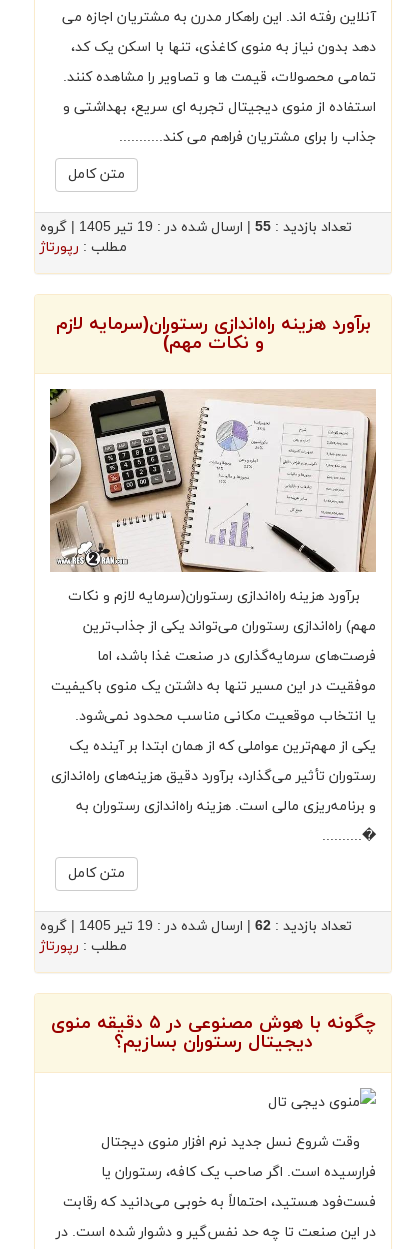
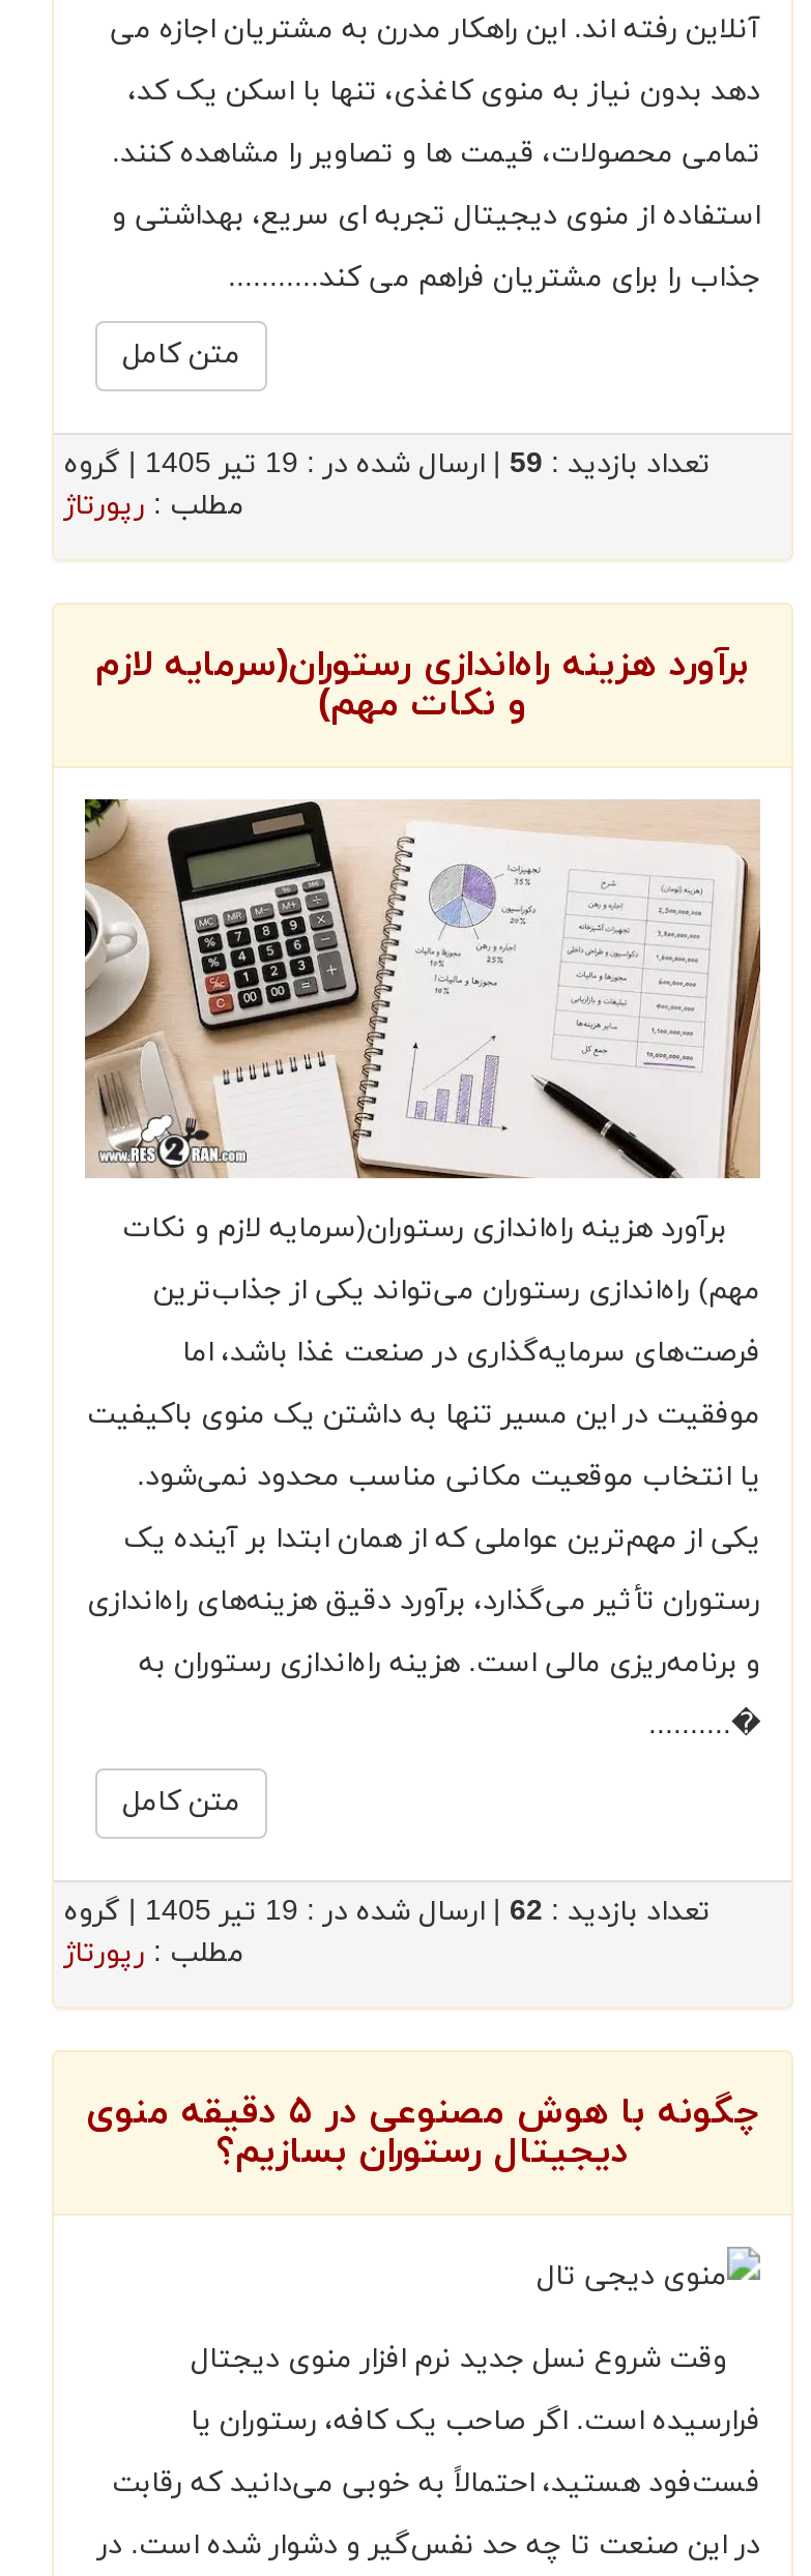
- تعداد بازدید : 55
+ تعداد بازدید : 59
